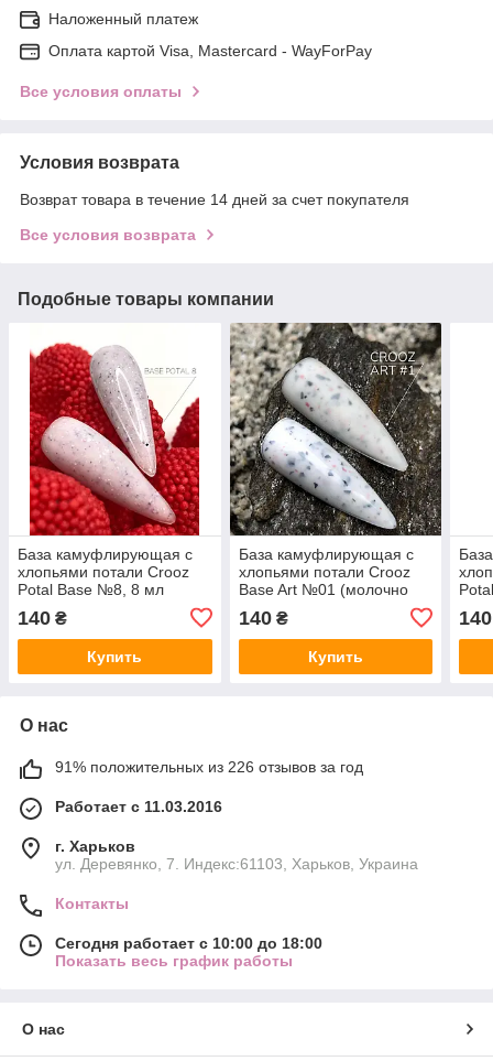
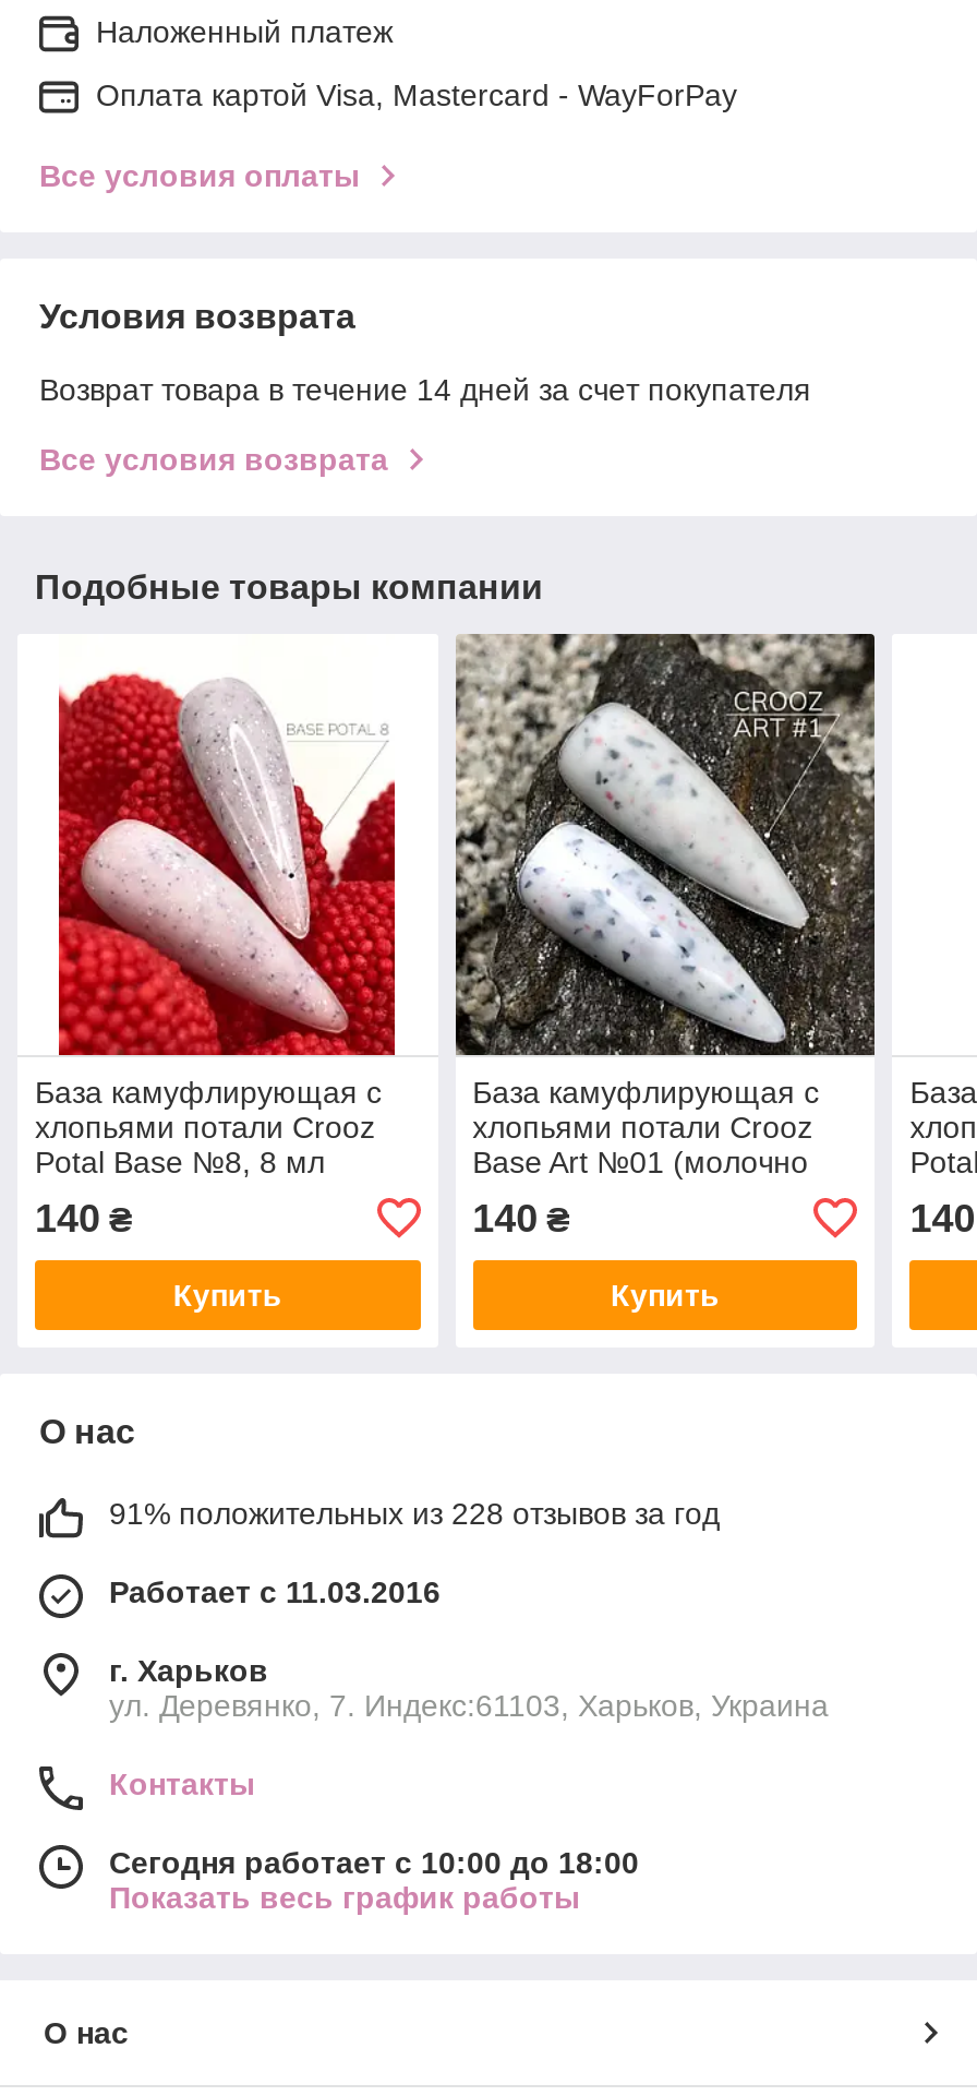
- 91% положительных из 226 отзывов за год
+ 91% положительных из 228 отзывов за год
